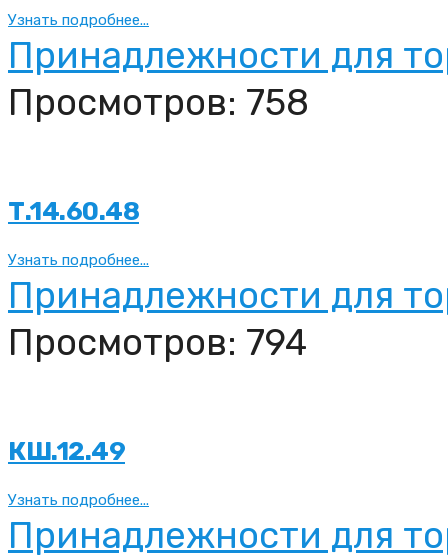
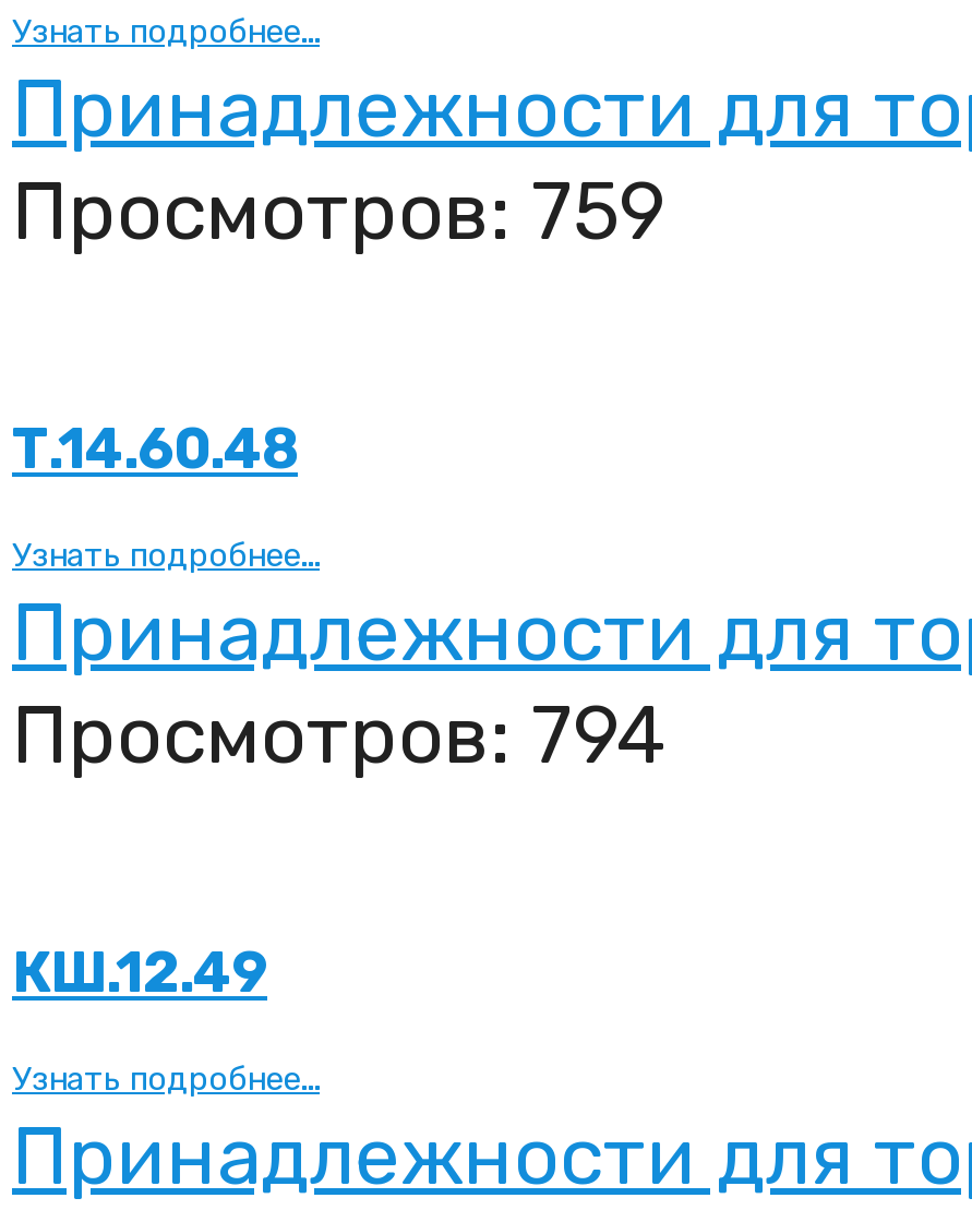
- Просмотров: 758
+ Просмотров: 759
